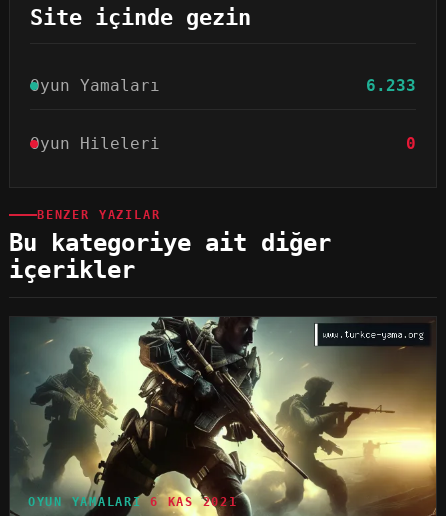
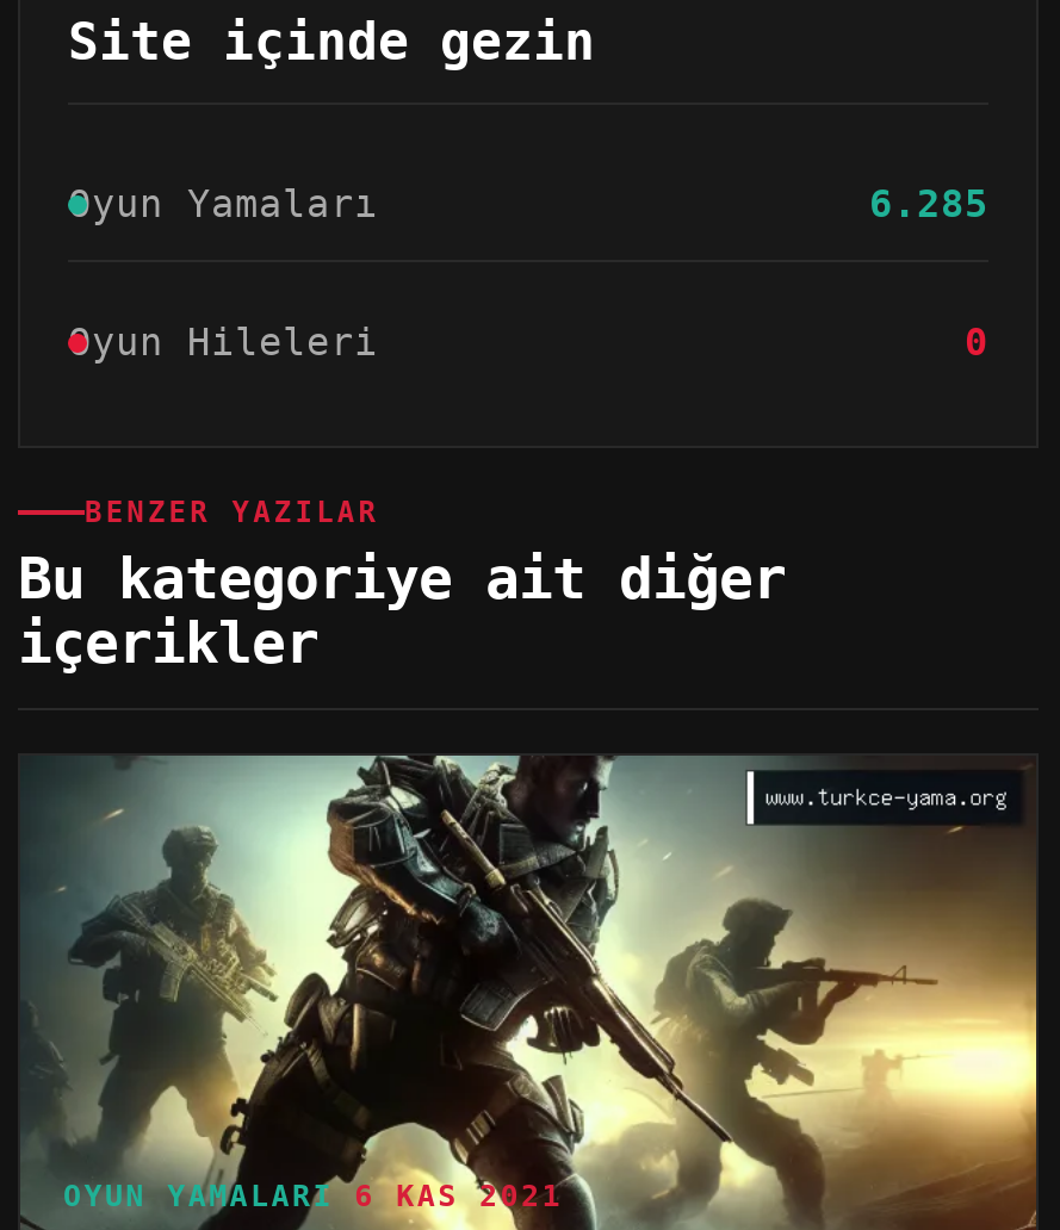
- 6.233
+ 6.285
